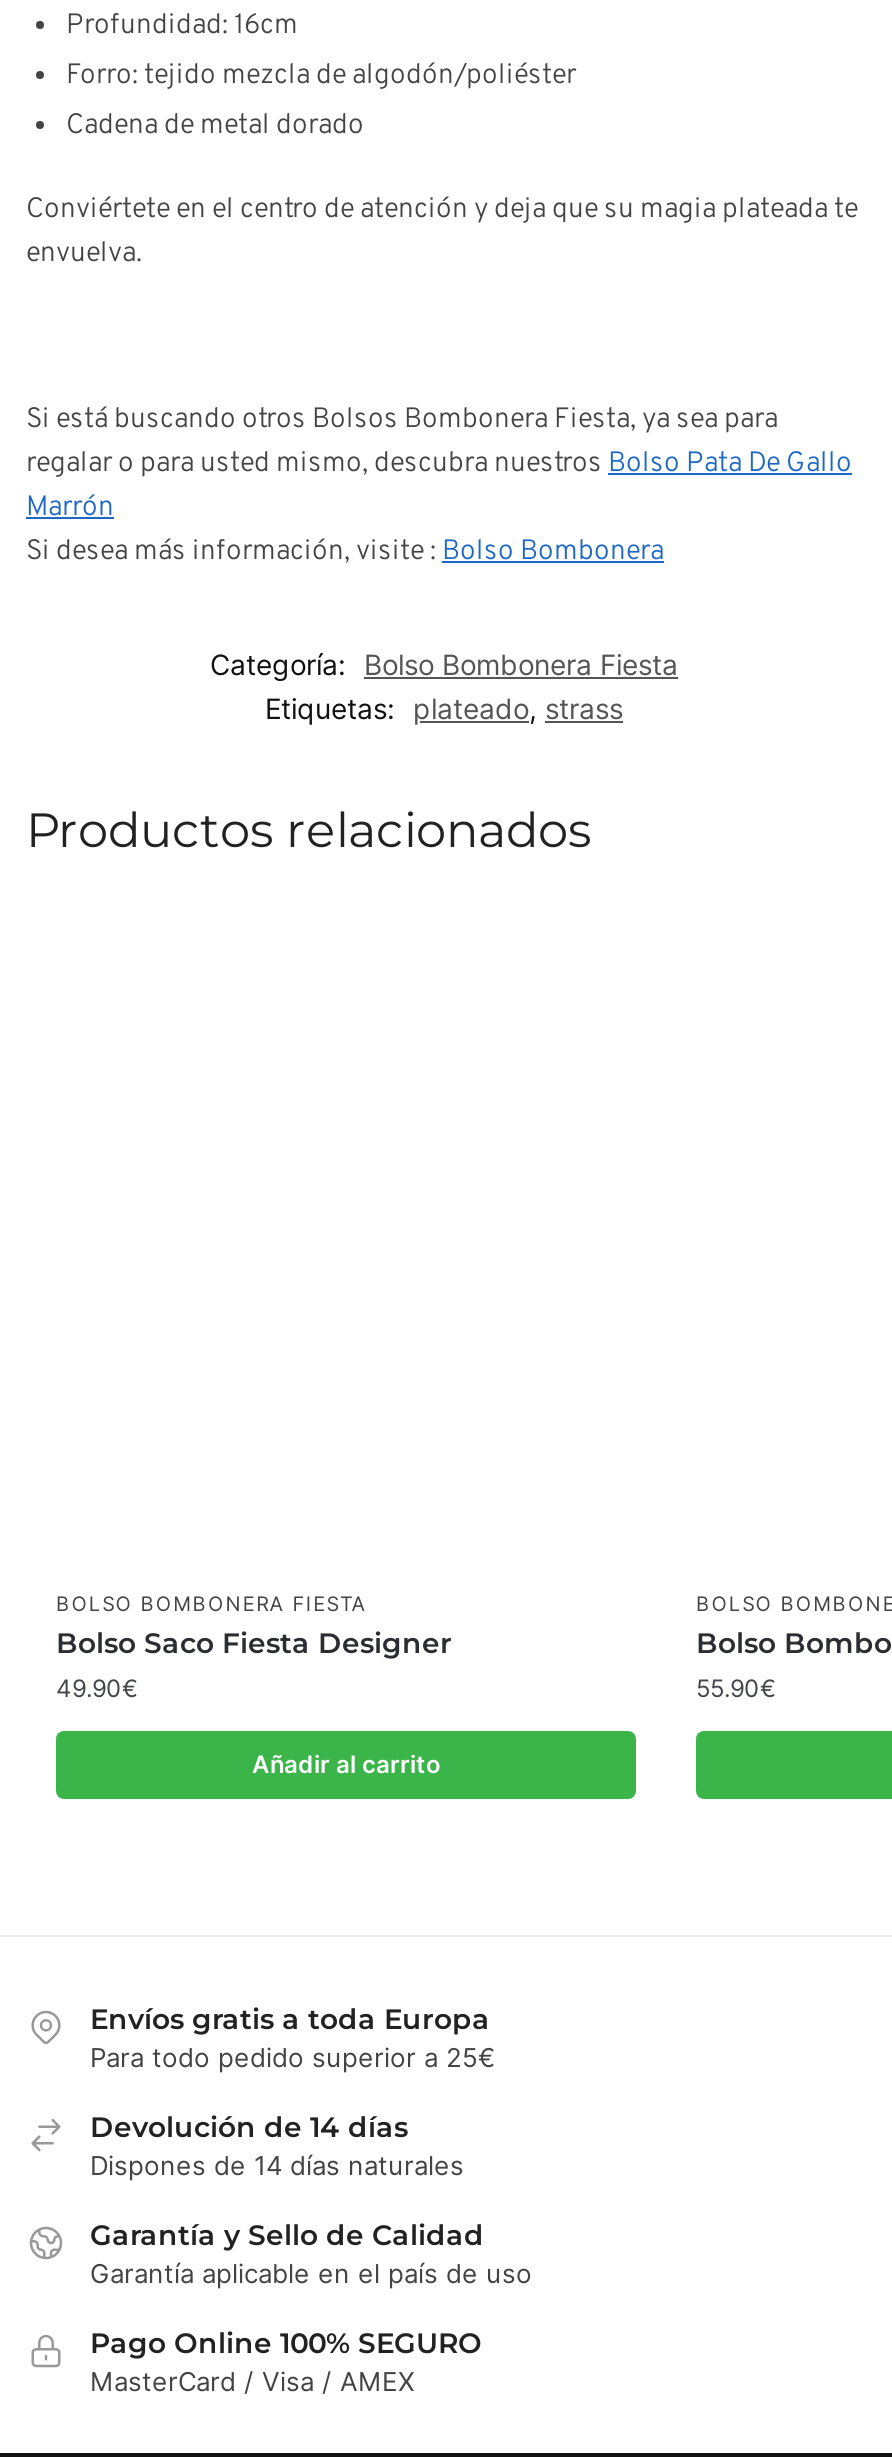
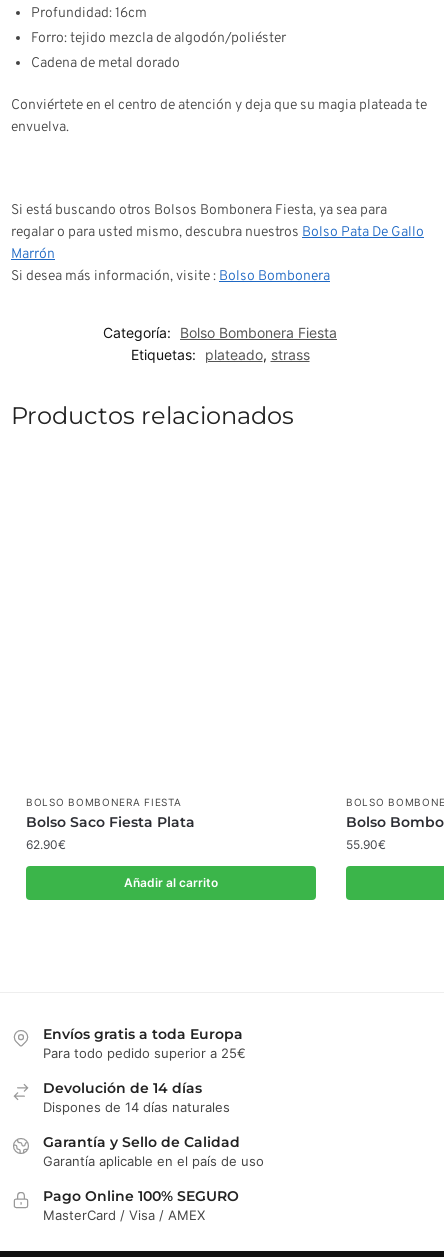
- Bolso Saco Fiesta Designer
+ Bolso Saco Fiesta Plata

- 49.90€
+ 62.90€
